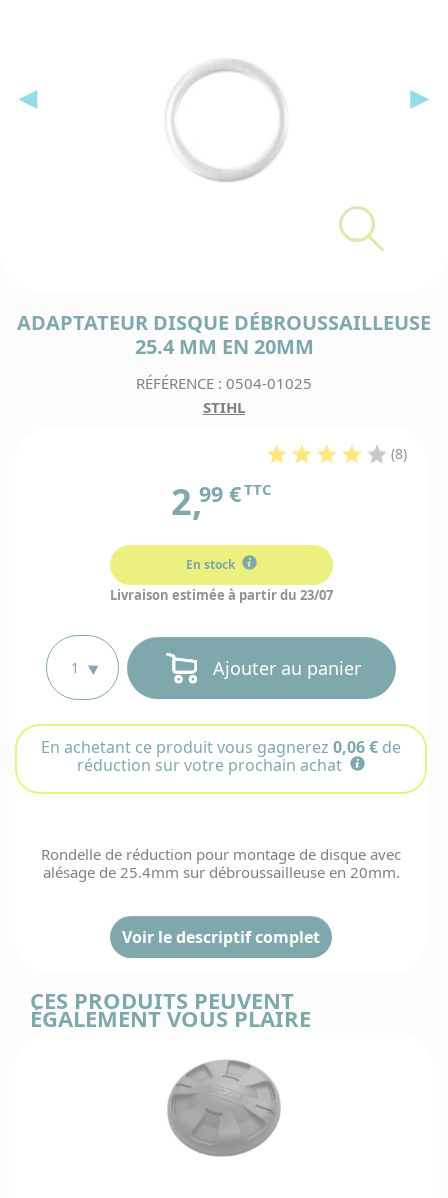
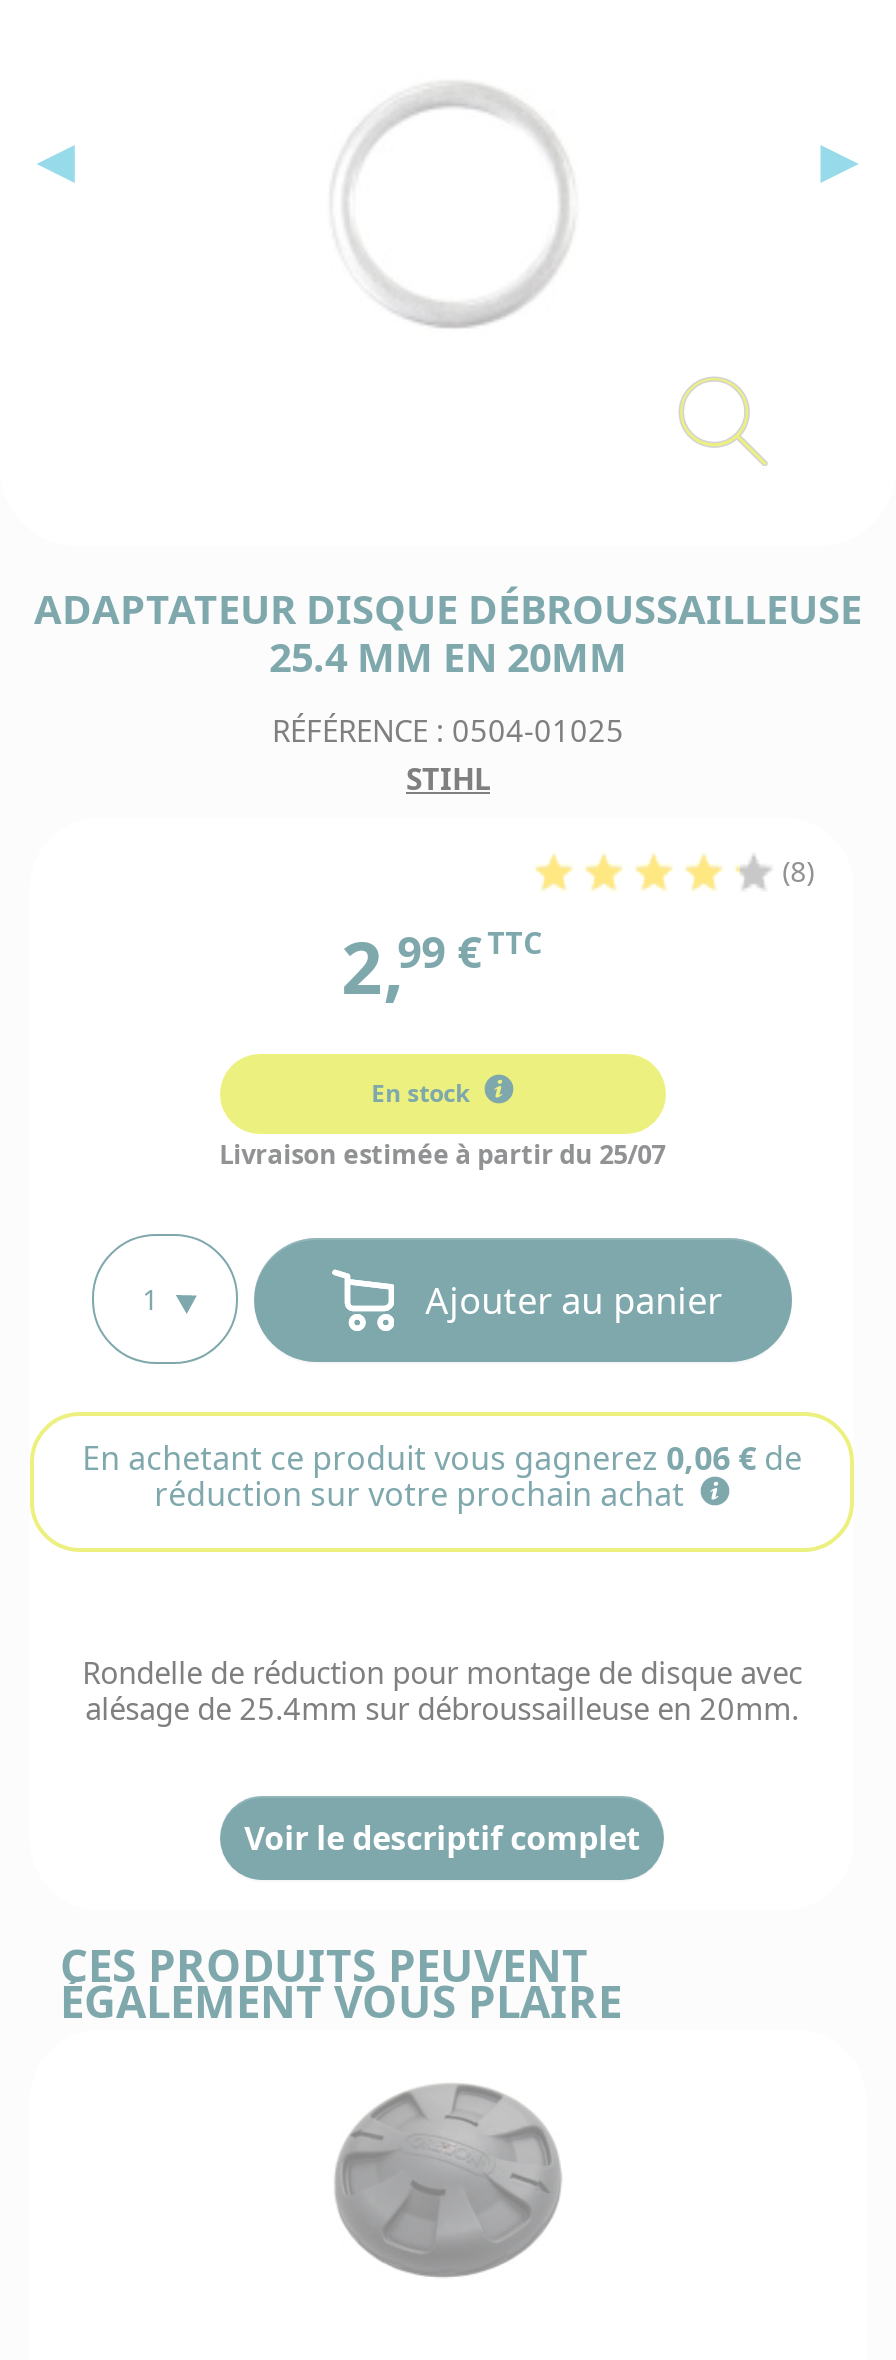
- Livraison estimée à partir du 23/07
+ Livraison estimée à partir du 25/07
